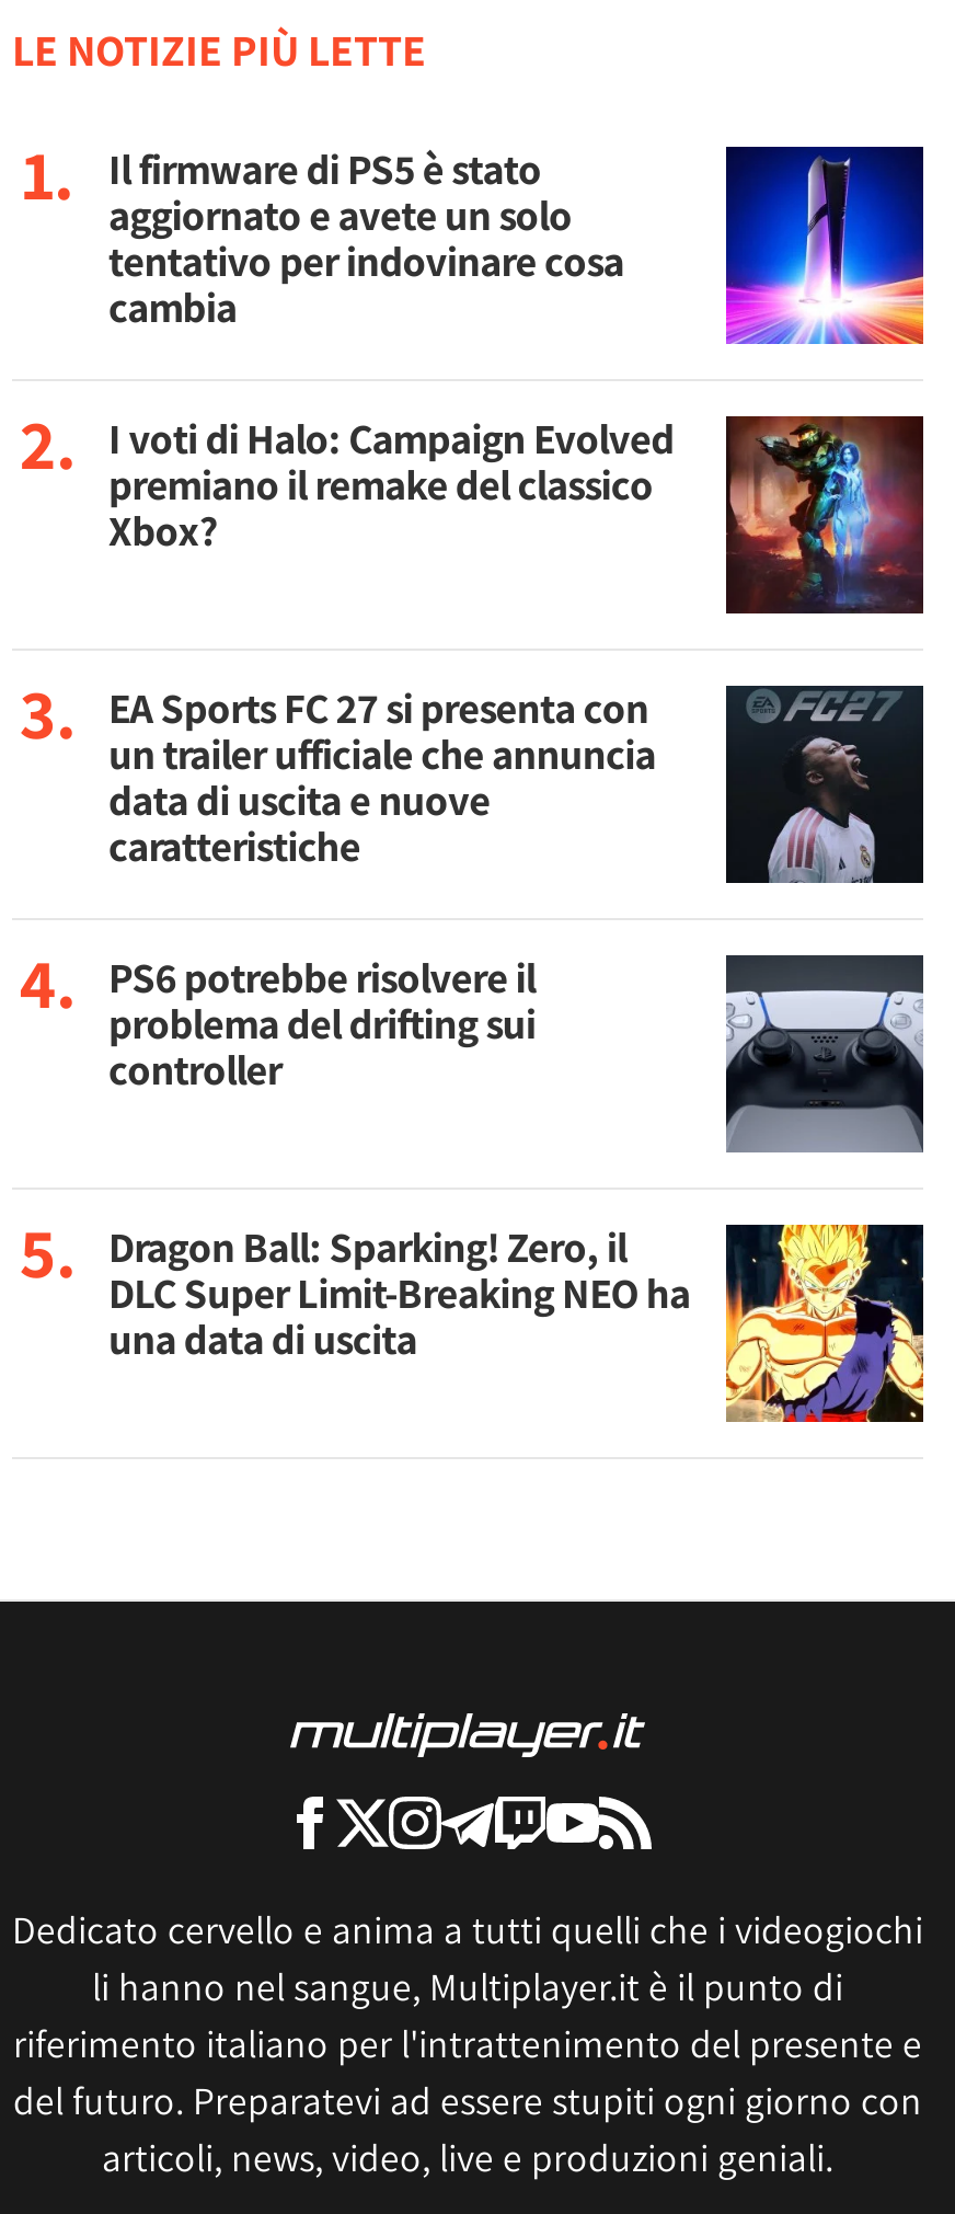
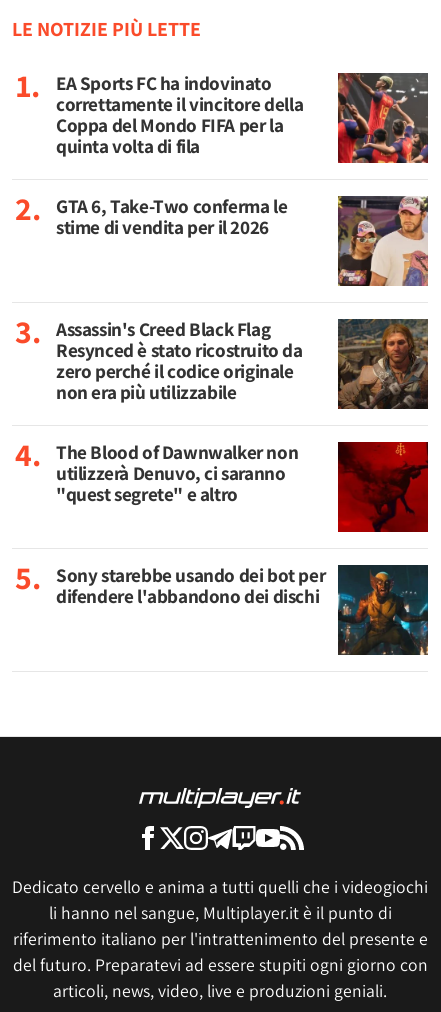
- Il firmware di PS5 è stato
- aggiornato e avete un solo
- tentativo per indovinare cosa
- cambia
+ EA Sports FC ha indovinato
+ correttamente il vincitore della
+ Coppa del Mondo FIFA per la
+ quinta volta di fila

- [image]
+ [image]

- I voti di Halo: Campaign Evolved
- premiano il remake del classico
- Xbox?
+ GTA 6, Take-Two conferma le
+ stime di vendita per il 2026

- [image]
+ [image]

- [image]
- EA Sports FC 27 si presenta con
- un trailer ufficiale che annuncia
- data di uscita e nuove
- caratteristiche
+ [image]
+ Assassin's Creed Black Flag
+ Resynced è stato ricostruito da
+ zero perché il codice originale
+ non era più utilizzabile

- PS6 potrebbe risolvere il
- problema del drifting sui
- controller
+ The Blood of Dawnwalker non
+ utilizzerà Denuvo, ci saranno
+ "quest segrete" e altro

- [image]
+ [image]

- [image]
- Dragon Ball: Sparking! Zero, il
- DLC Super Limit-Breaking NEO ha
- una data di uscita
+ [image]
+ Sony starebbe usando dei bot per
+ difendere l'abbandono dei dischi
